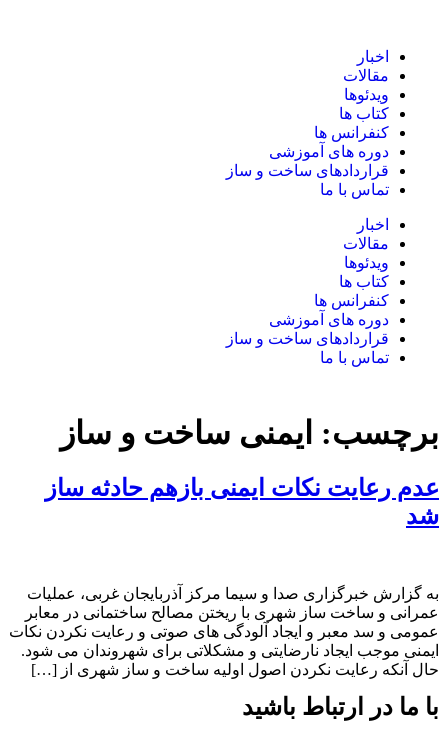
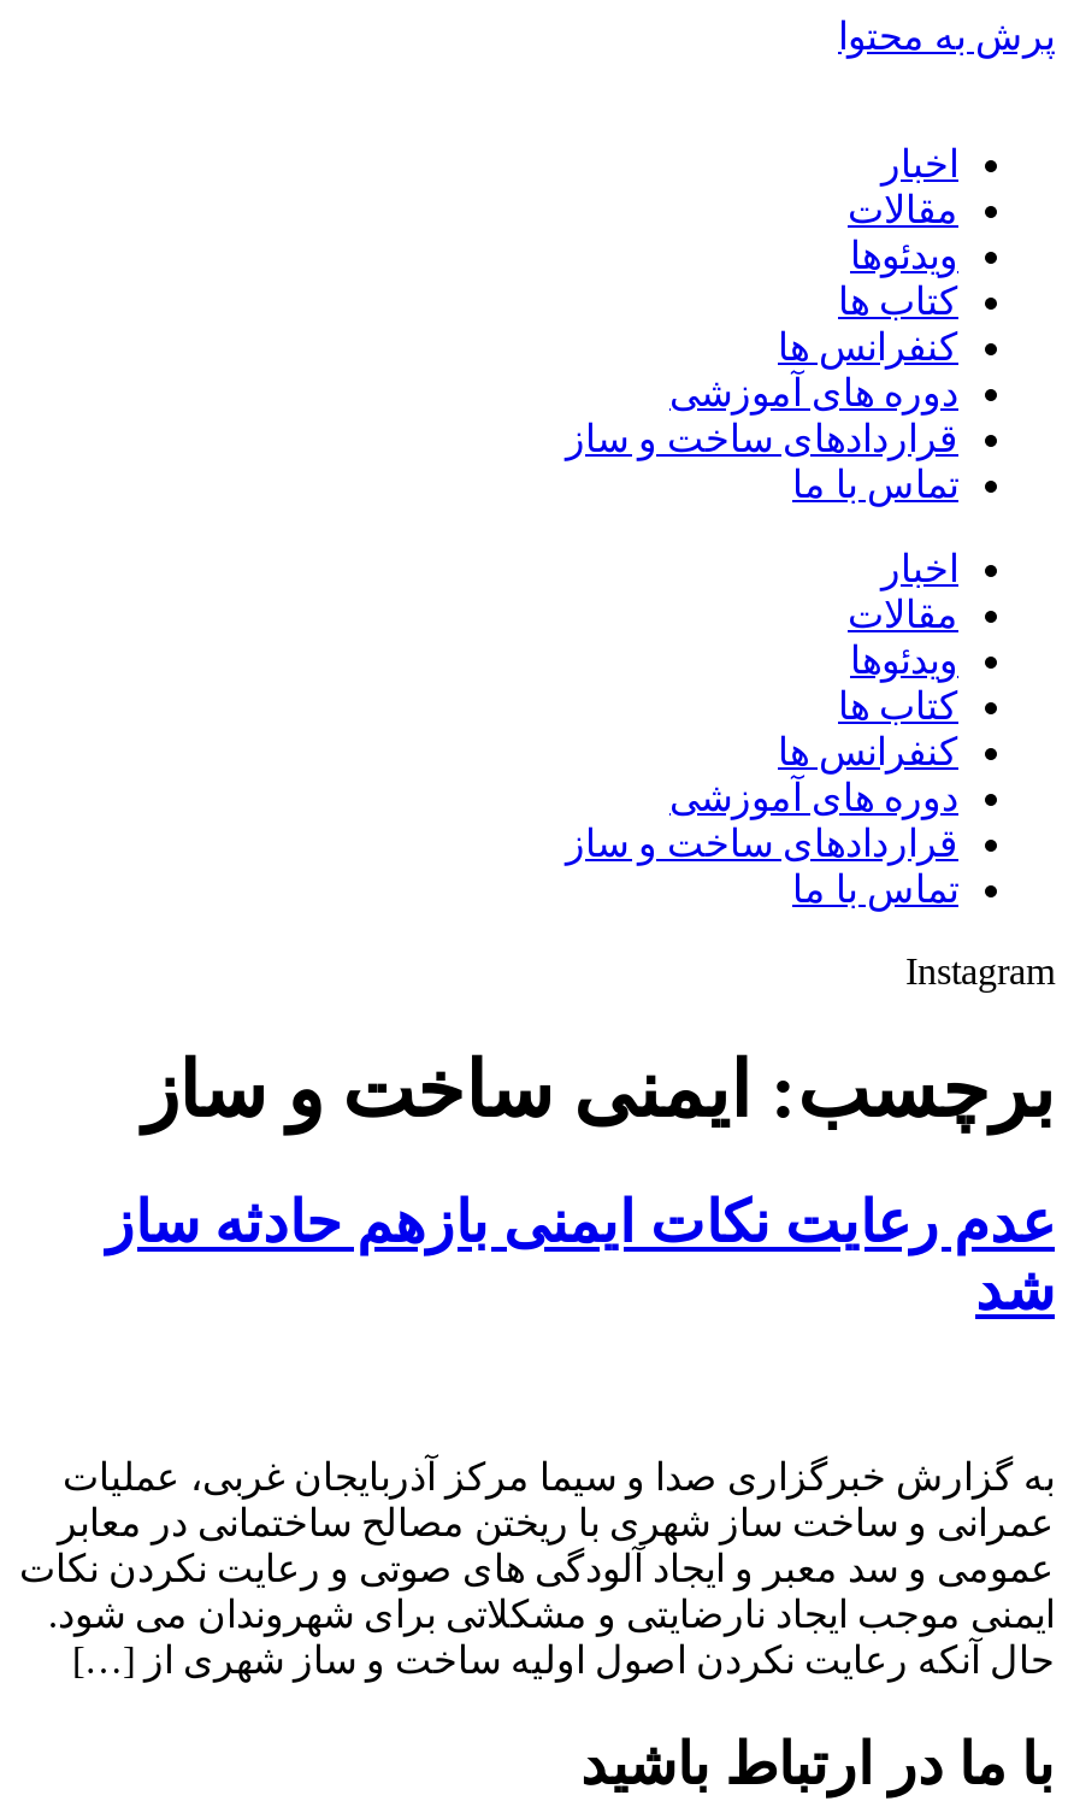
+ پرش به محتوا

+ Instagram
